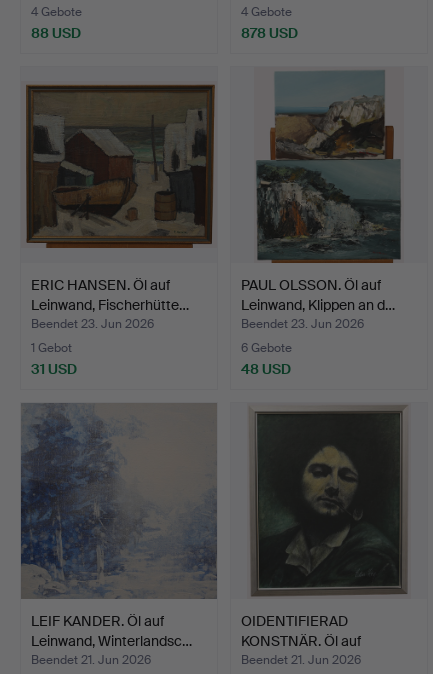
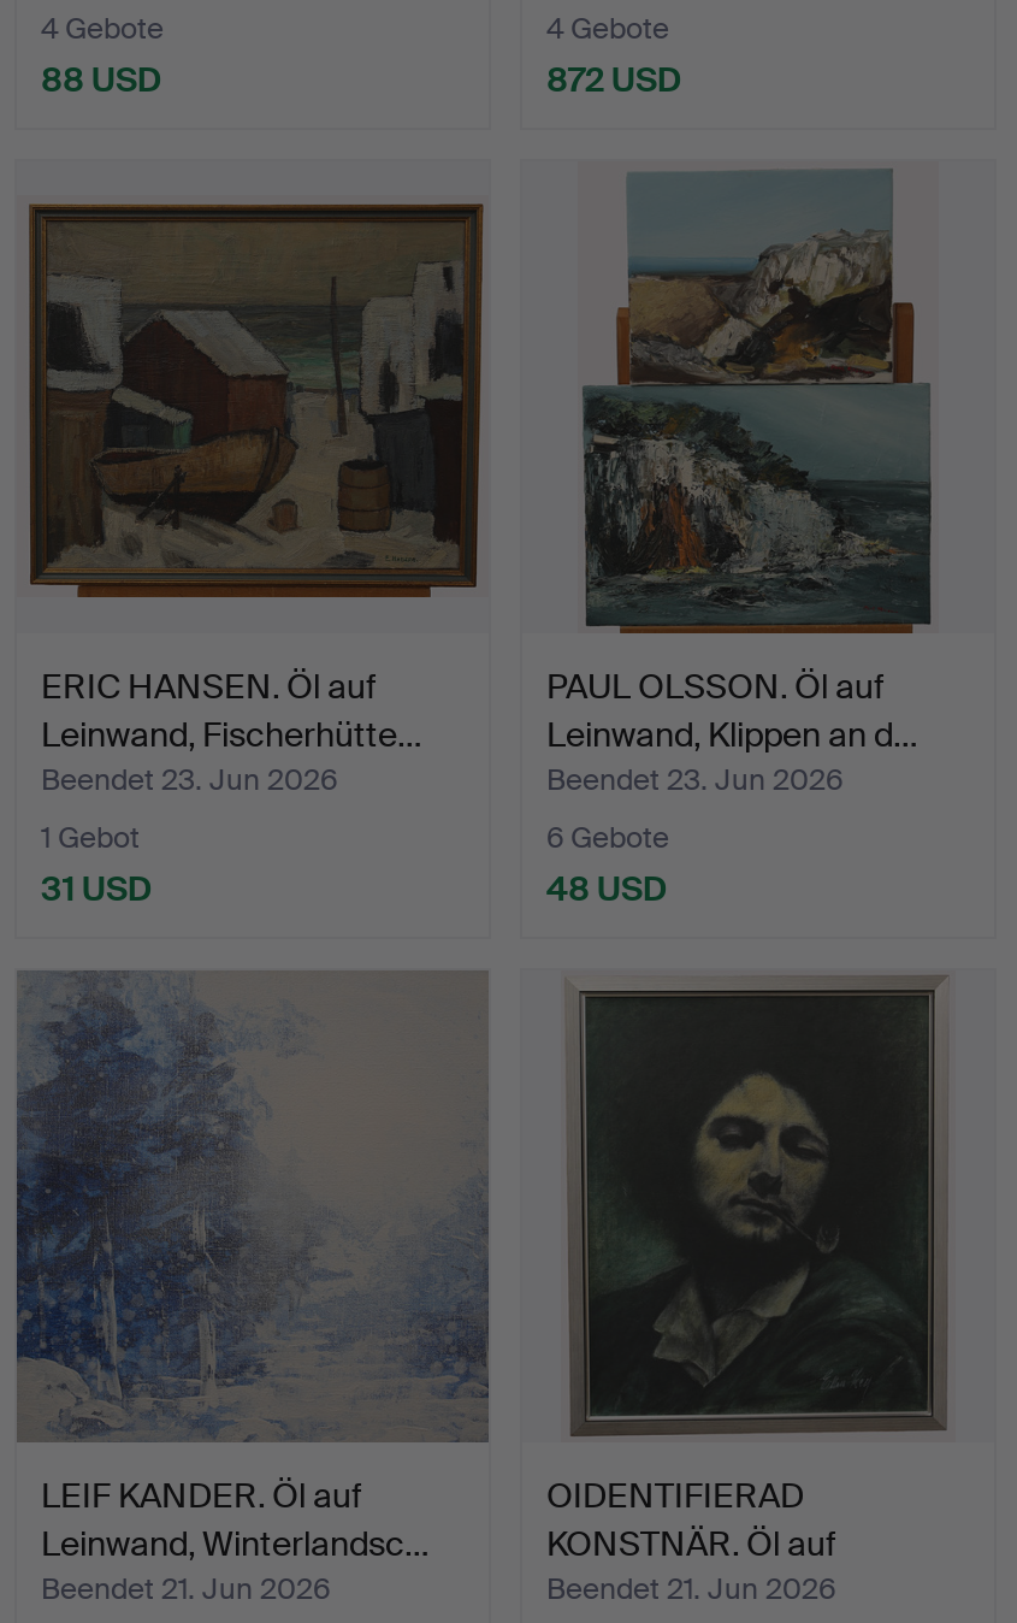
- 878 USD
+ 872 USD
